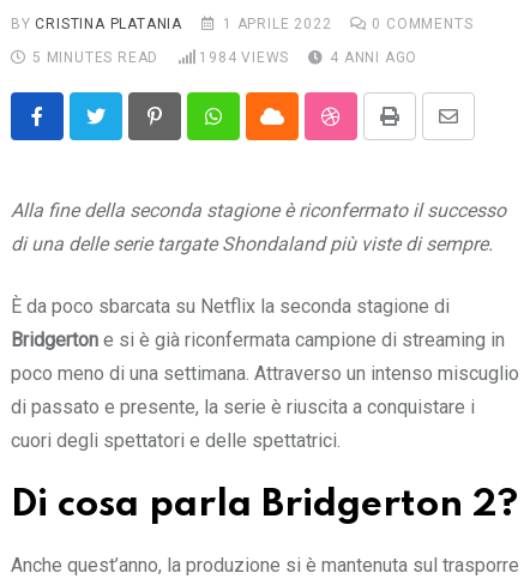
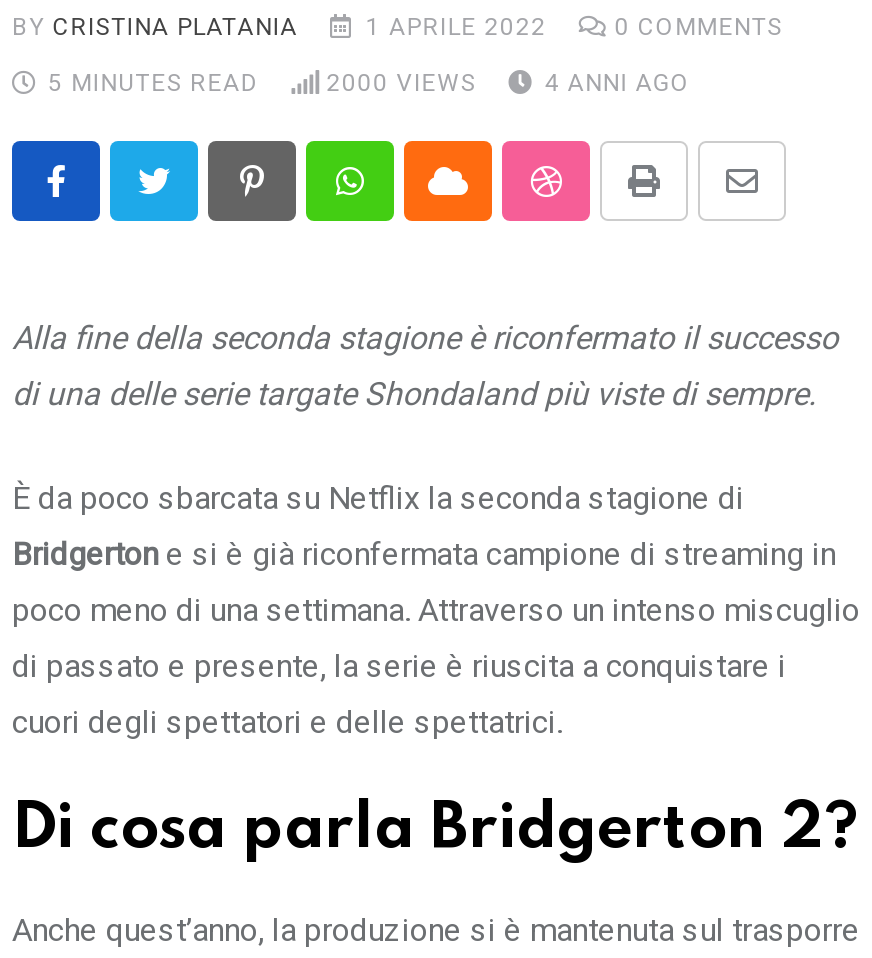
- 1984 VIEWS
+ 2000 VIEWS
